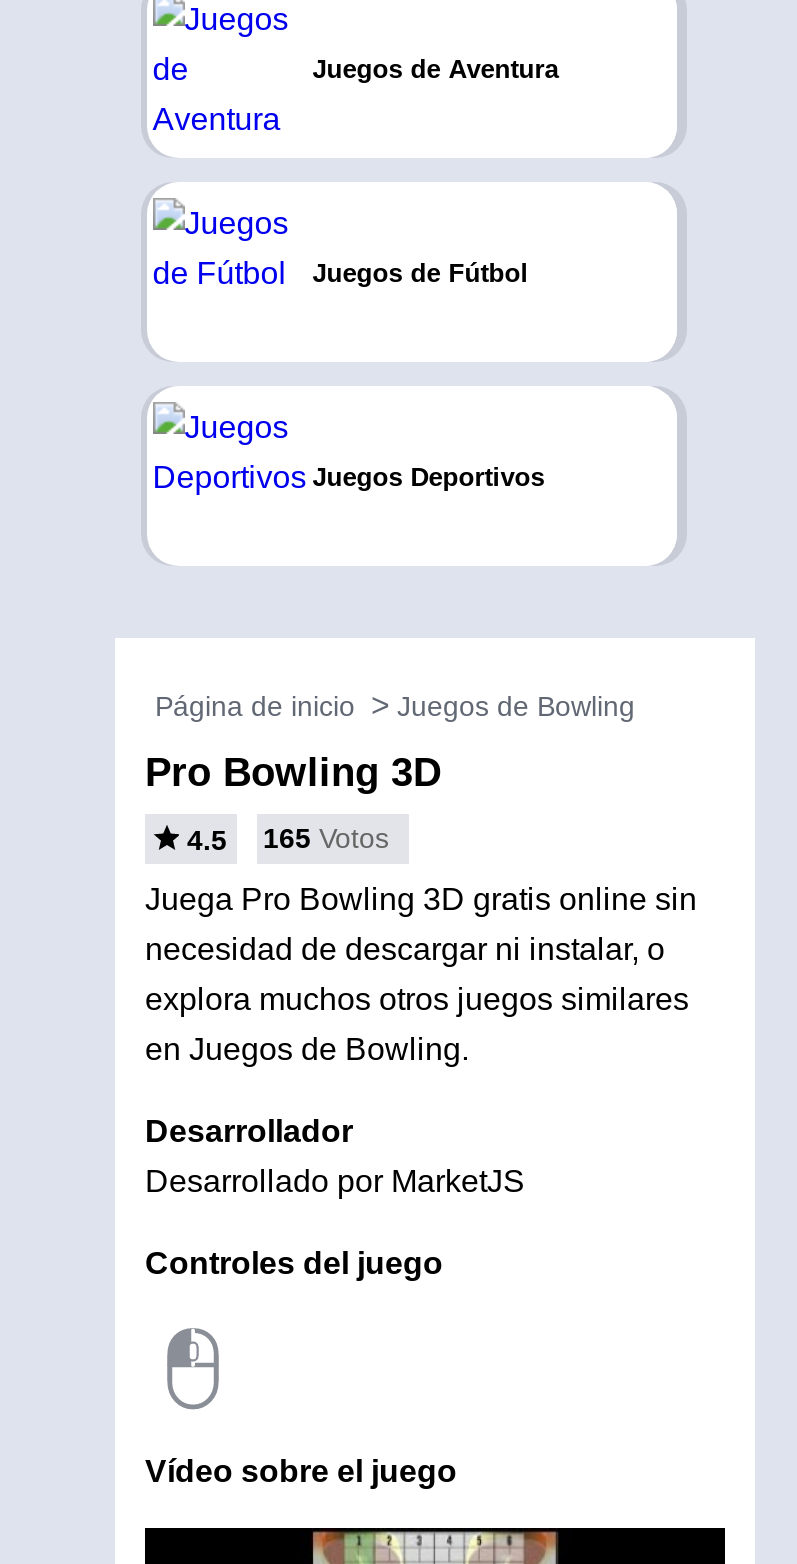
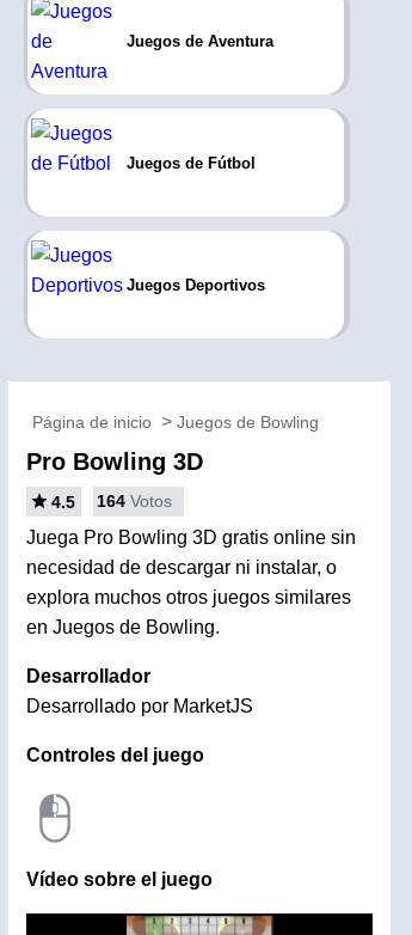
- 4.5 165 Votos
+ 4.5 164 Votos
